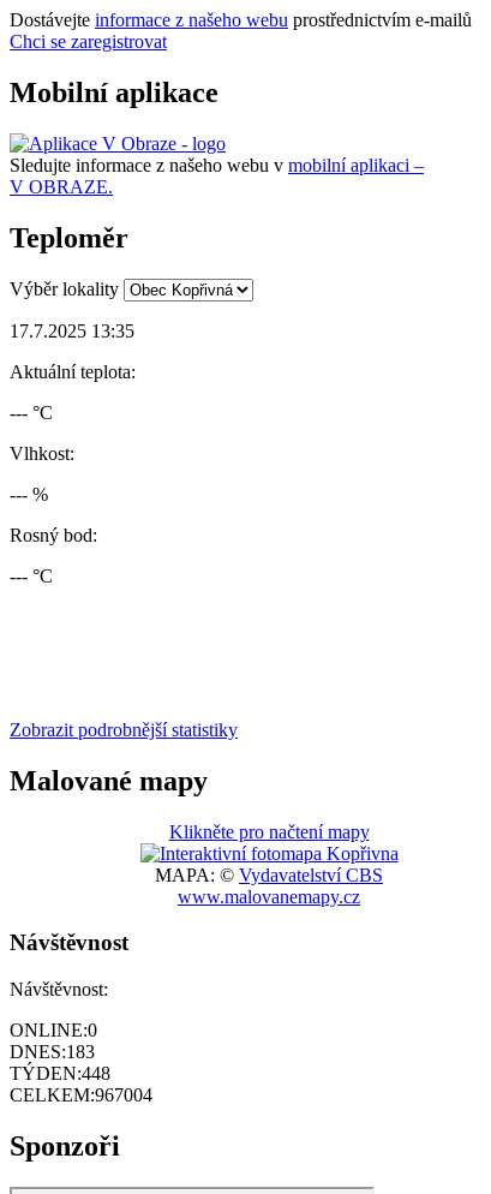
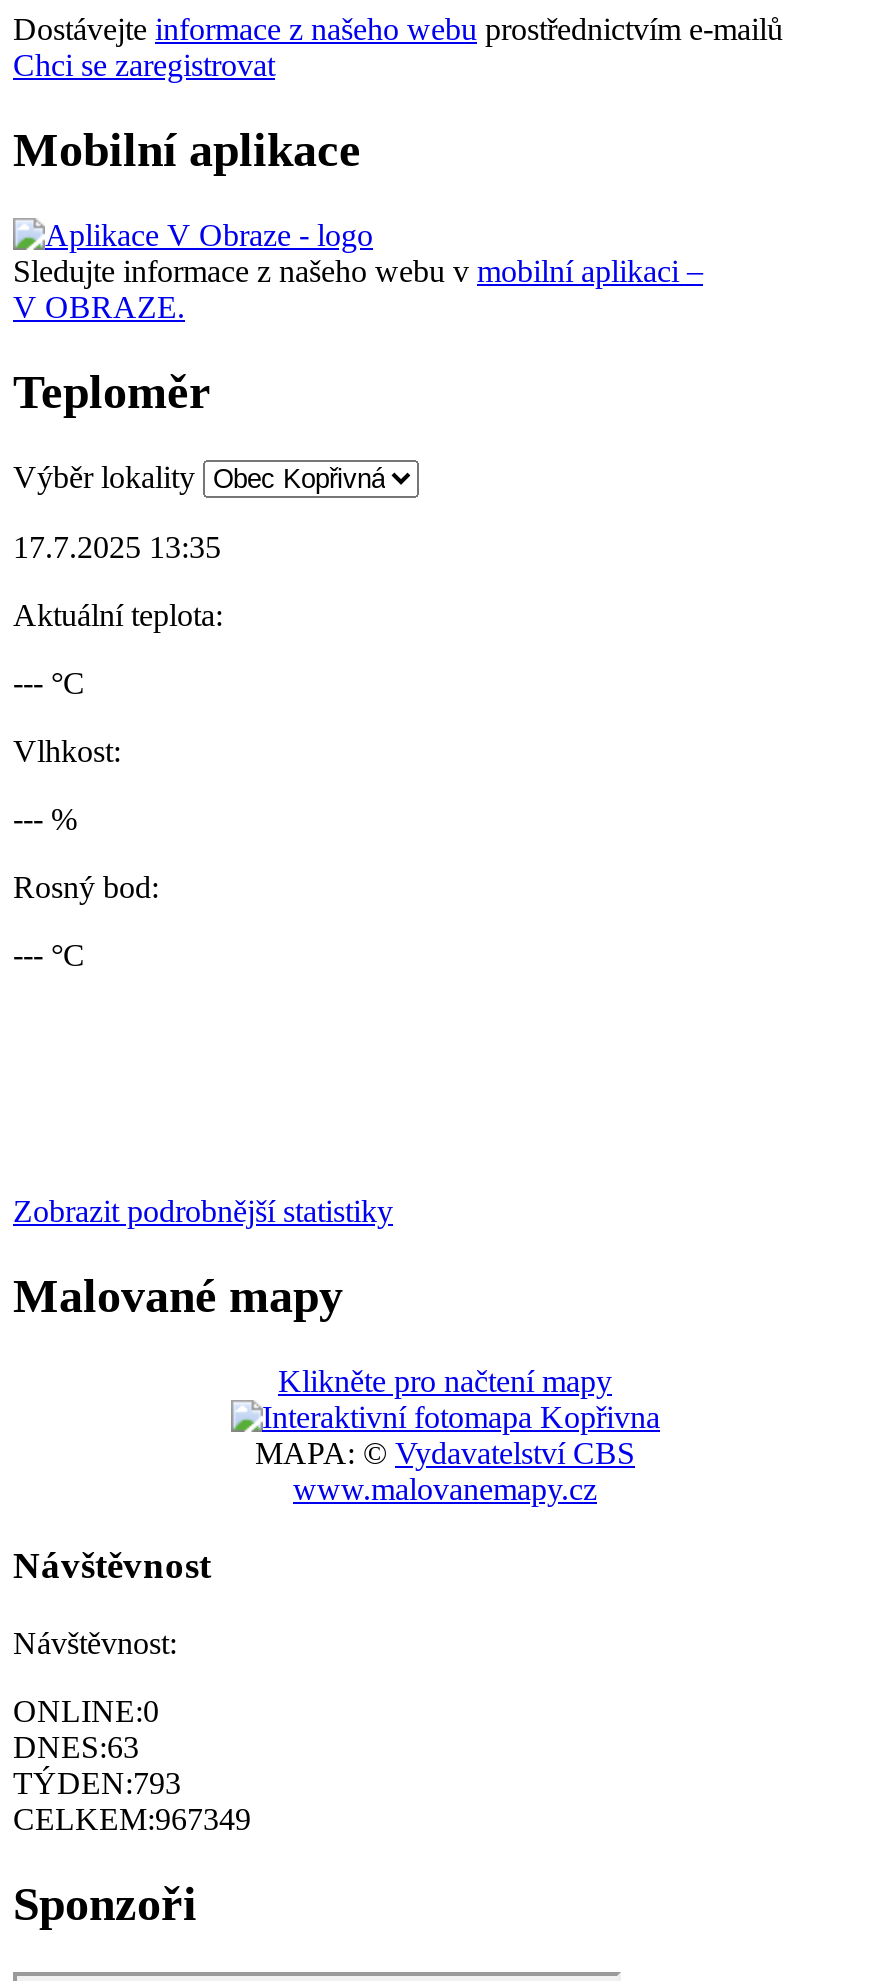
- DNES:183
+ DNES:63

- TÝDEN:448
+ TÝDEN:793

- CELKEM:967004
+ CELKEM:967349
